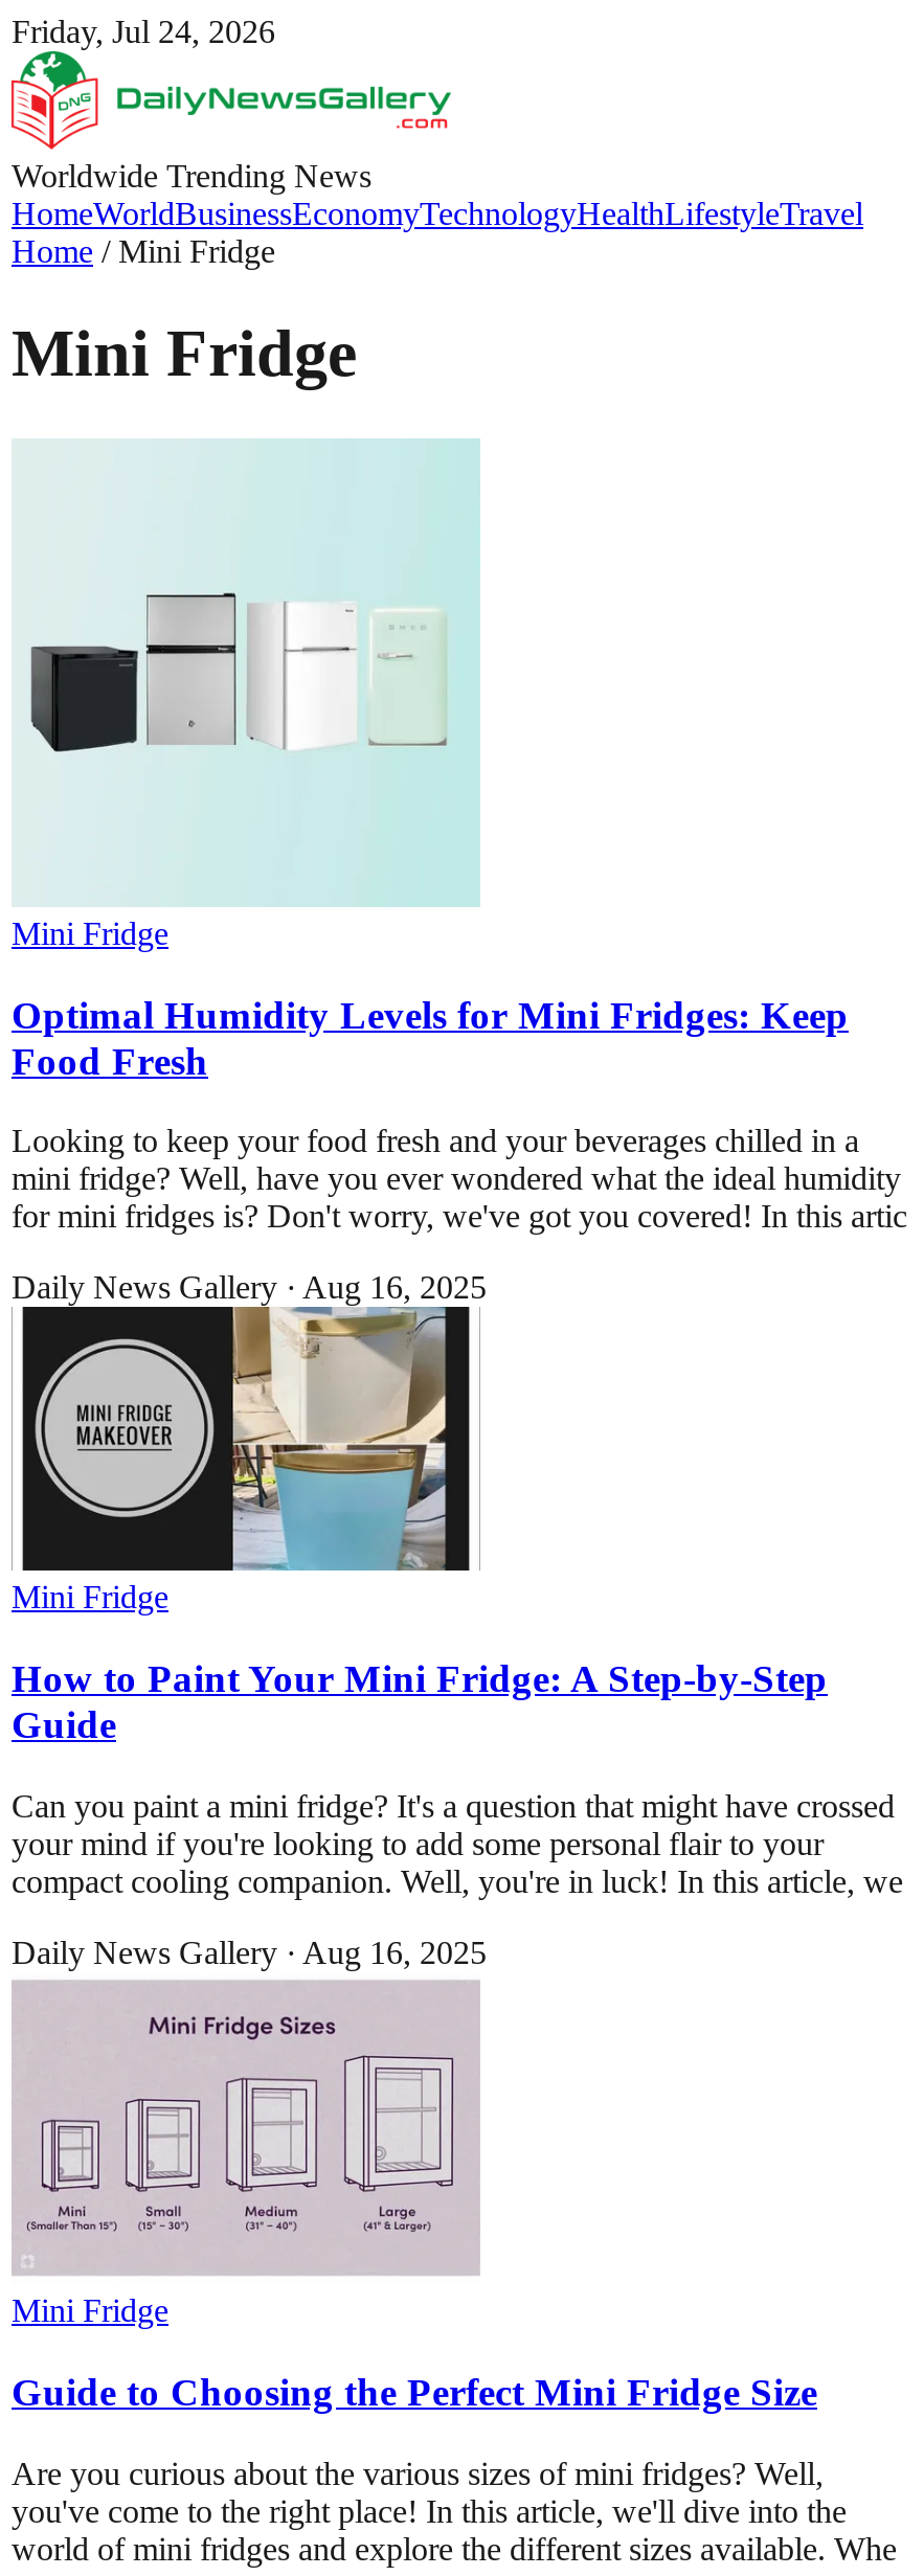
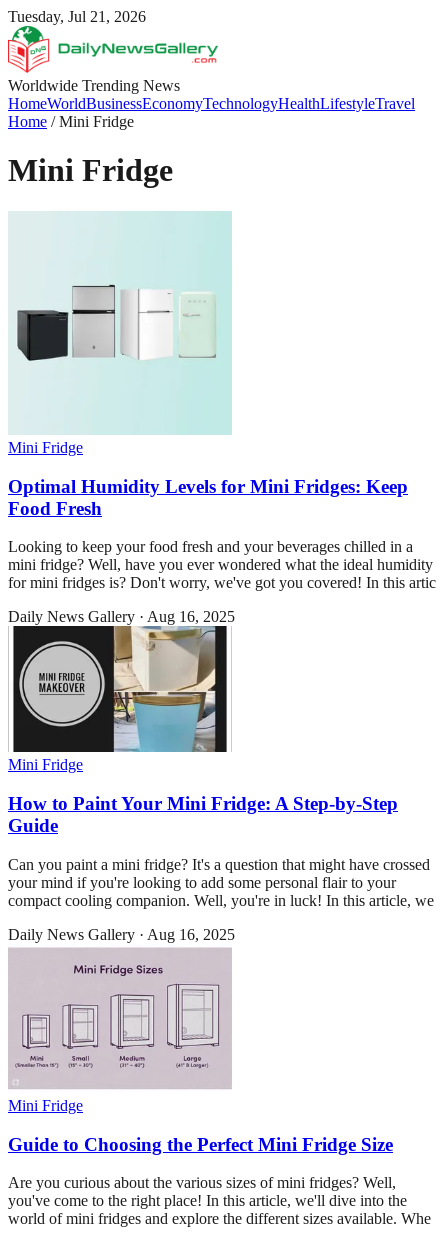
- Friday, Jul 24, 2026
+ Tuesday, Jul 21, 2026
